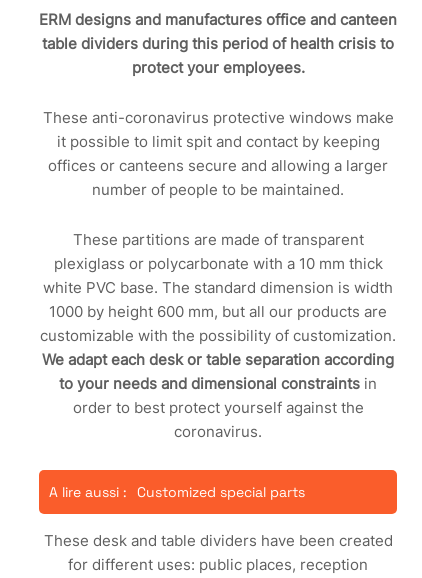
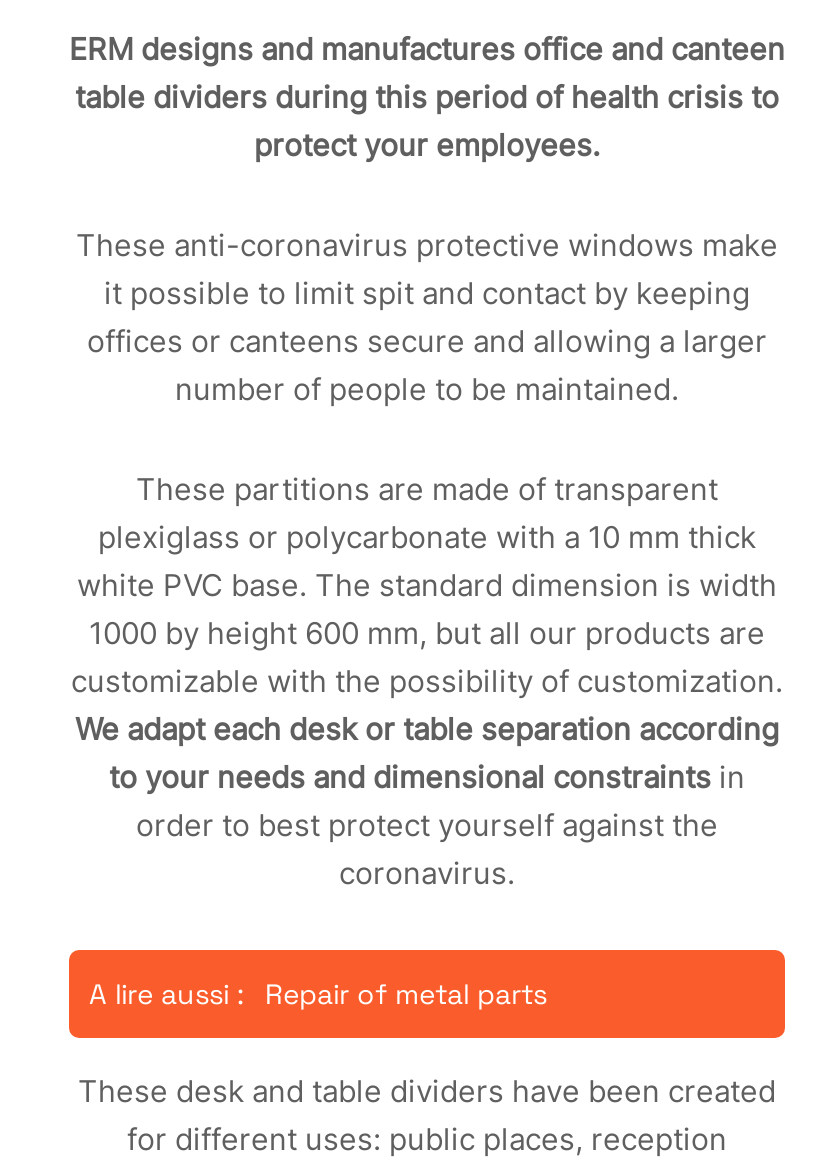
- A lire aussi : Customized special parts
+ A lire aussi : Repair of metal parts
